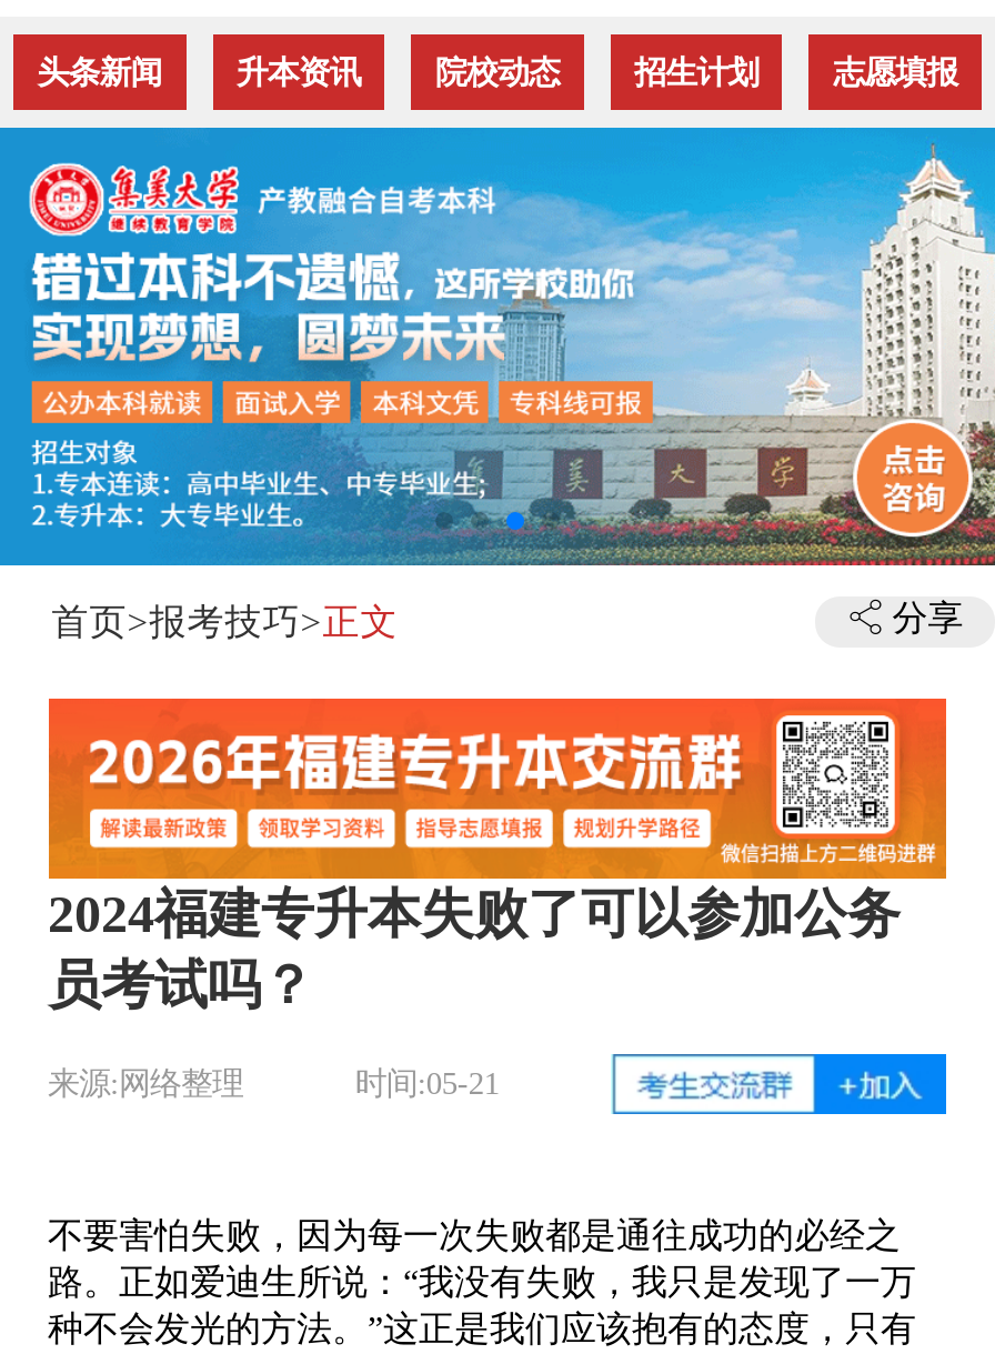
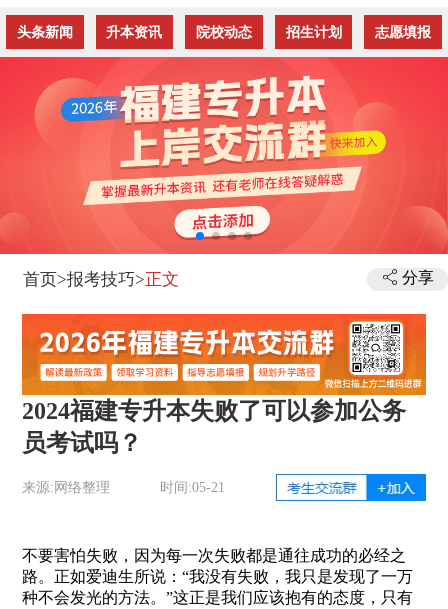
- [image]
+ [image]
